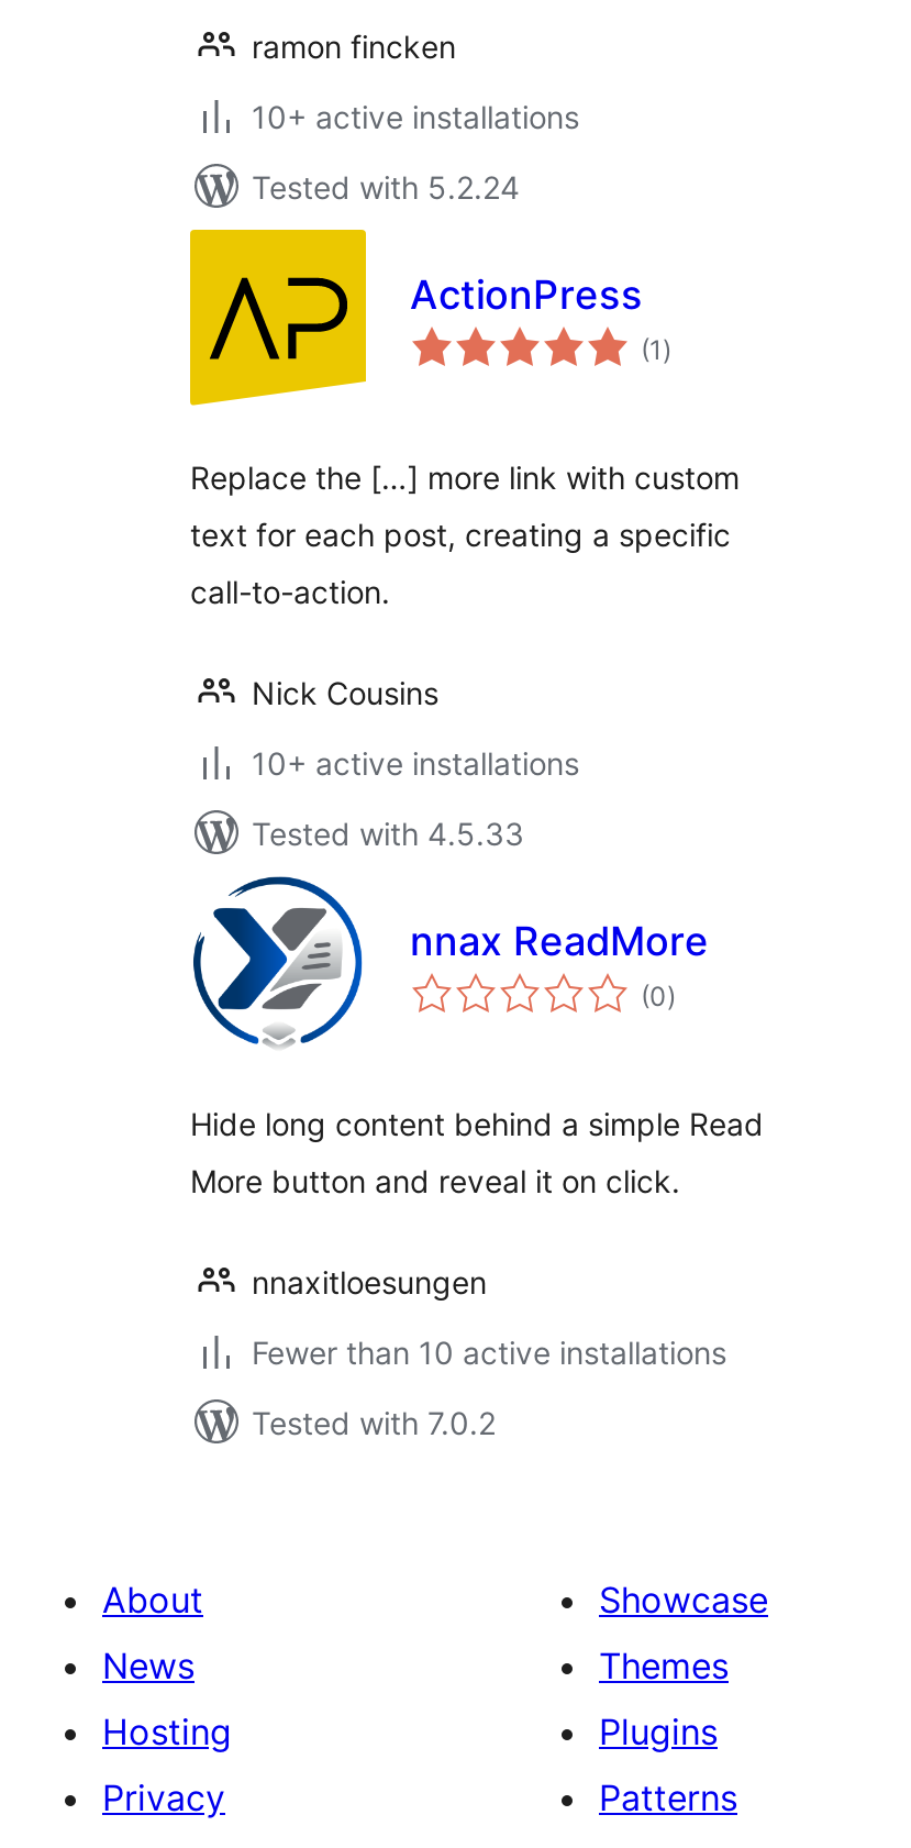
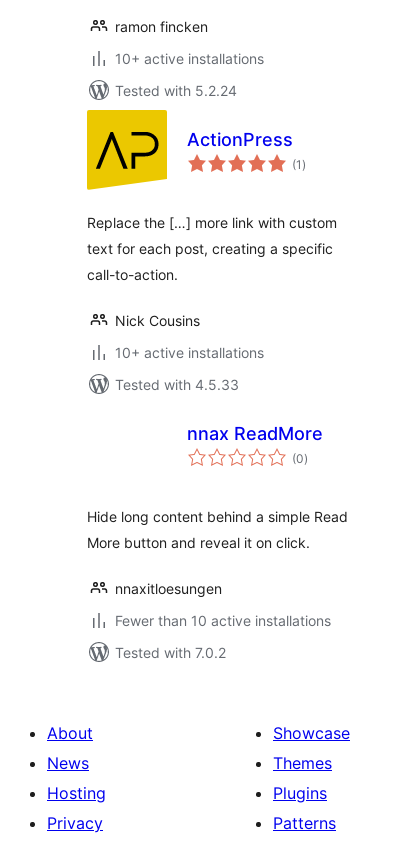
- [image]
